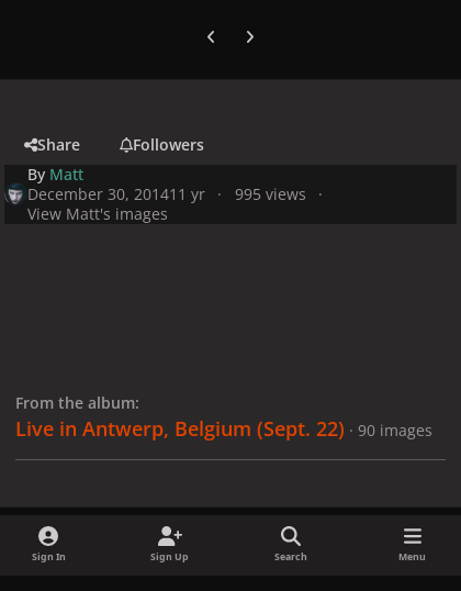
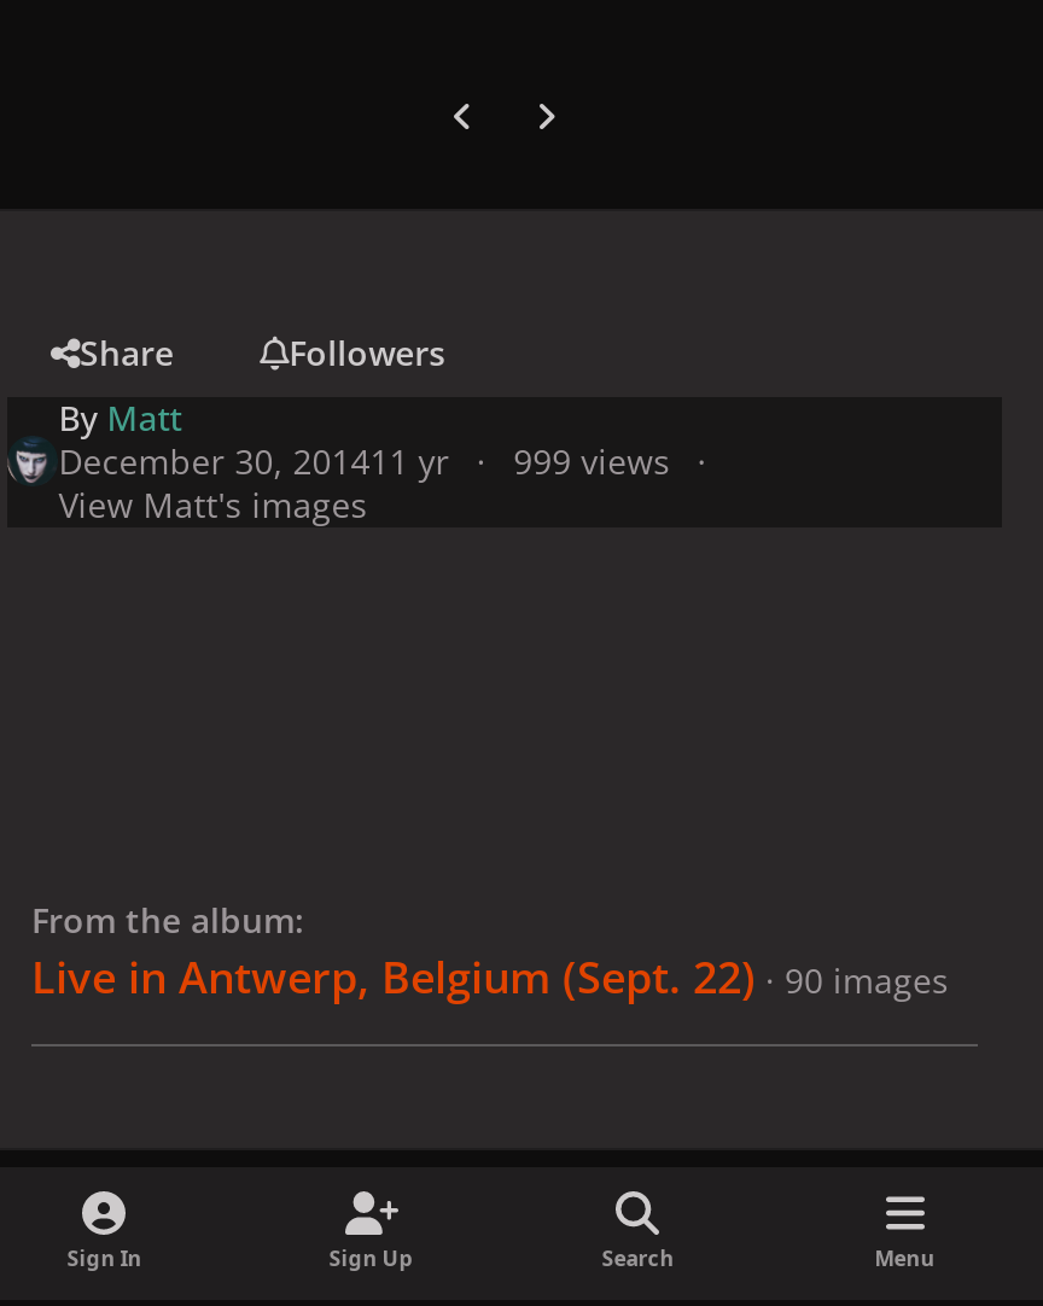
- December 30, 201411 yr 995 views
+ December 30, 201411 yr 999 views
